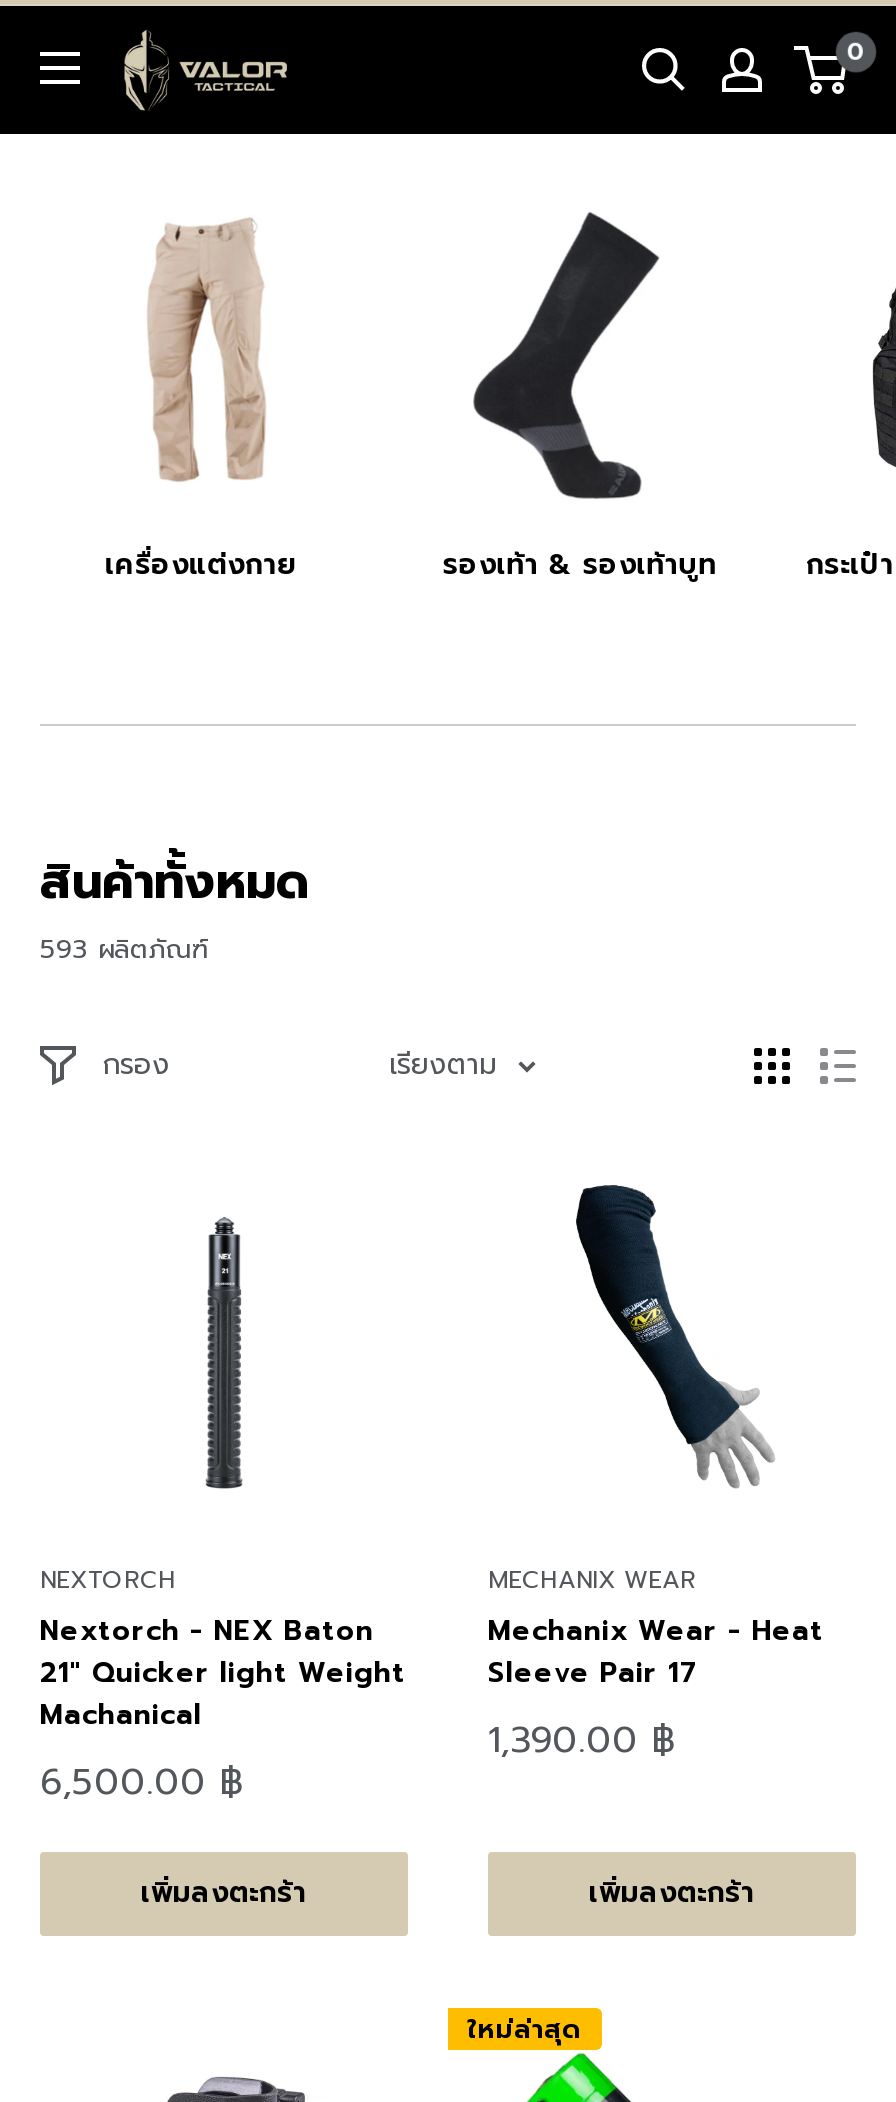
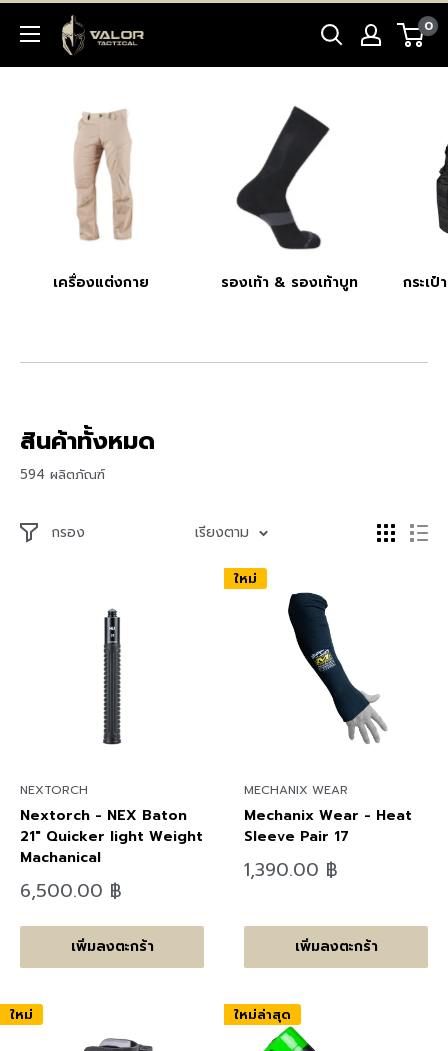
- 593 ผลิตภัณฑ์
+ 594 ผลิตภัณฑ์

+ ใหม่

+ ใหม่
